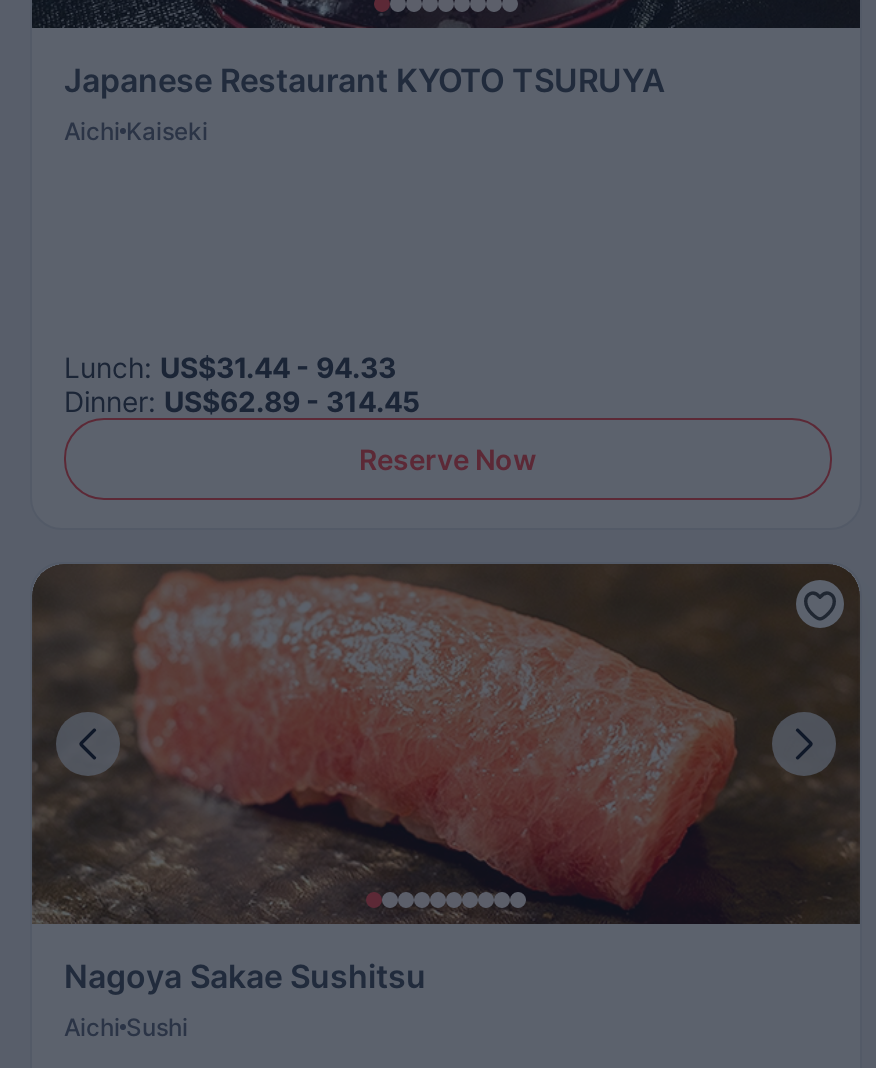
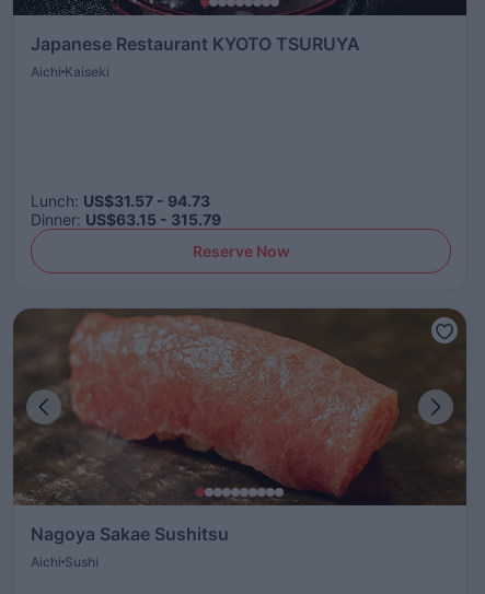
- Lunch: US$31.44 - 94.33
+ Lunch: US$31.57 - 94.73

- Dinner: US$62.89 - 314.45
+ Dinner: US$63.15 - 315.79
